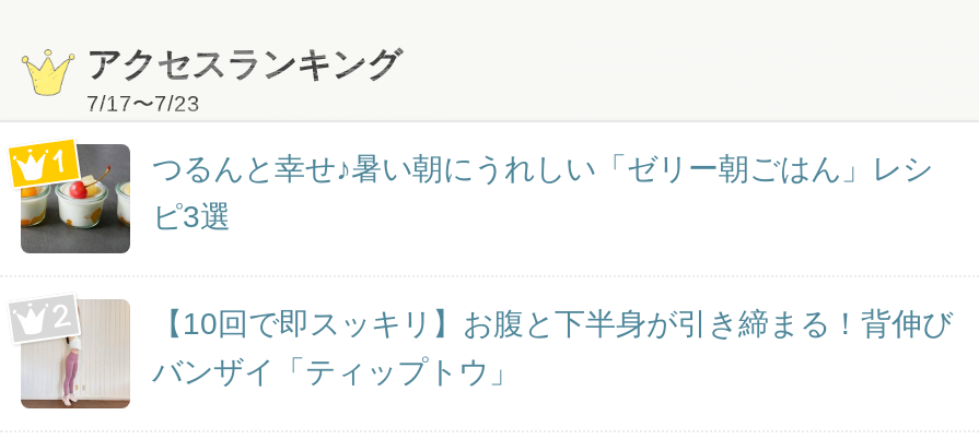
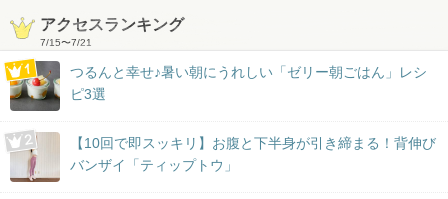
- 7/17〜7/23
+ 7/15〜7/21
